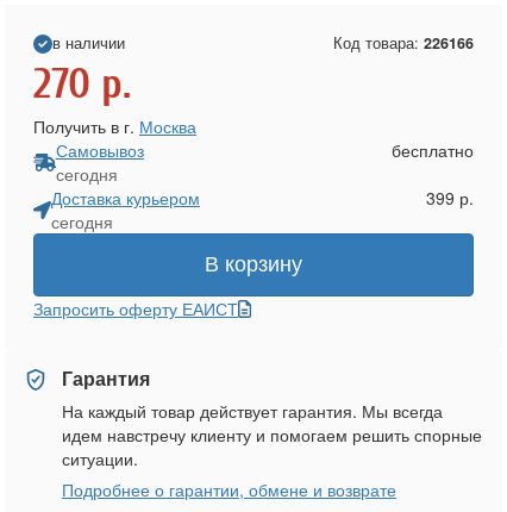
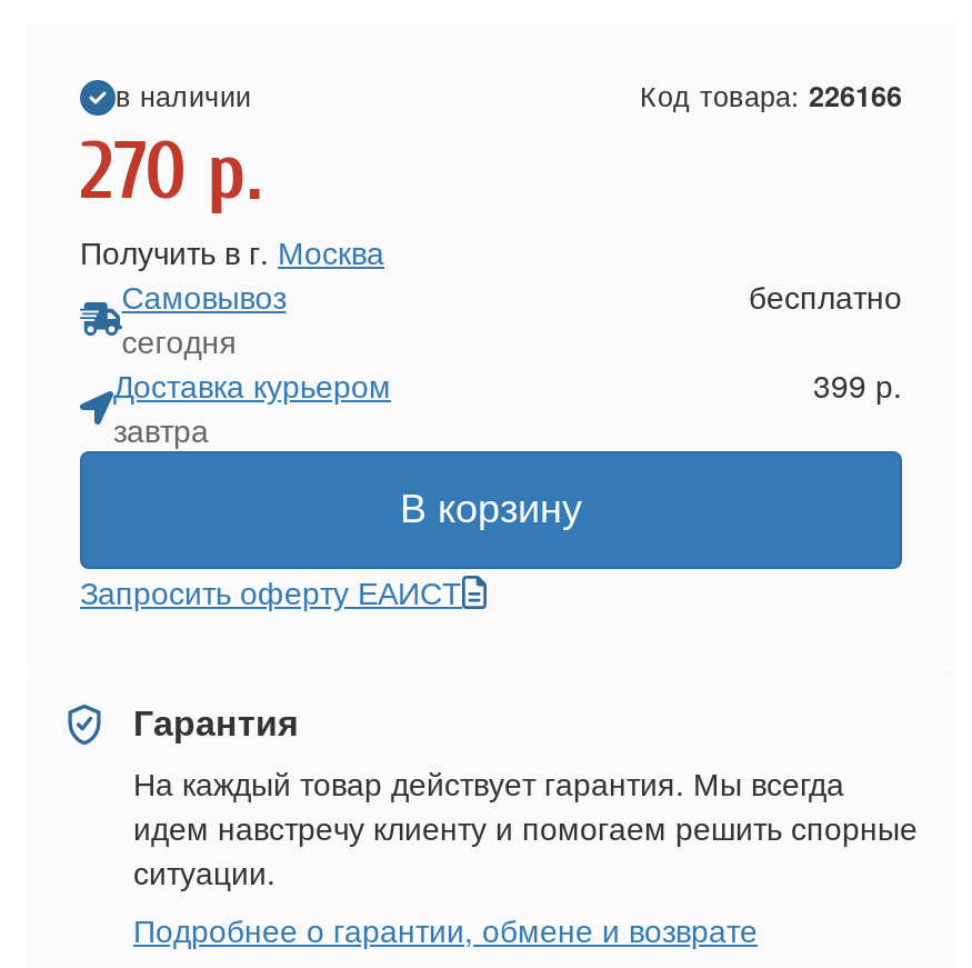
- сегодня
+ завтра
